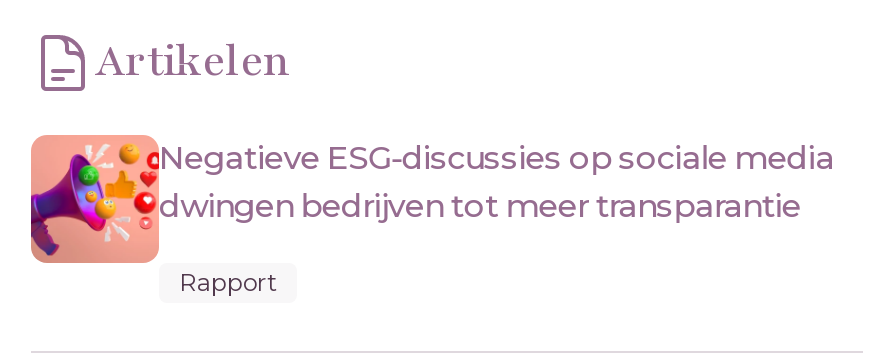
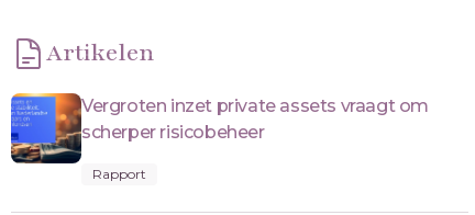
- [image]
- Negatieve ESG-discussies op sociale media
- dwingen bedrijven tot meer transparantie
+ [image]
+ Vergroten inzet private assets vraagt om
+ scherper risicobeheer
